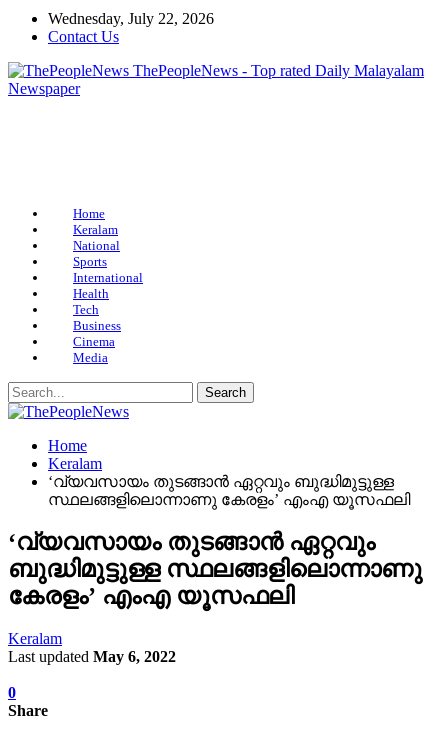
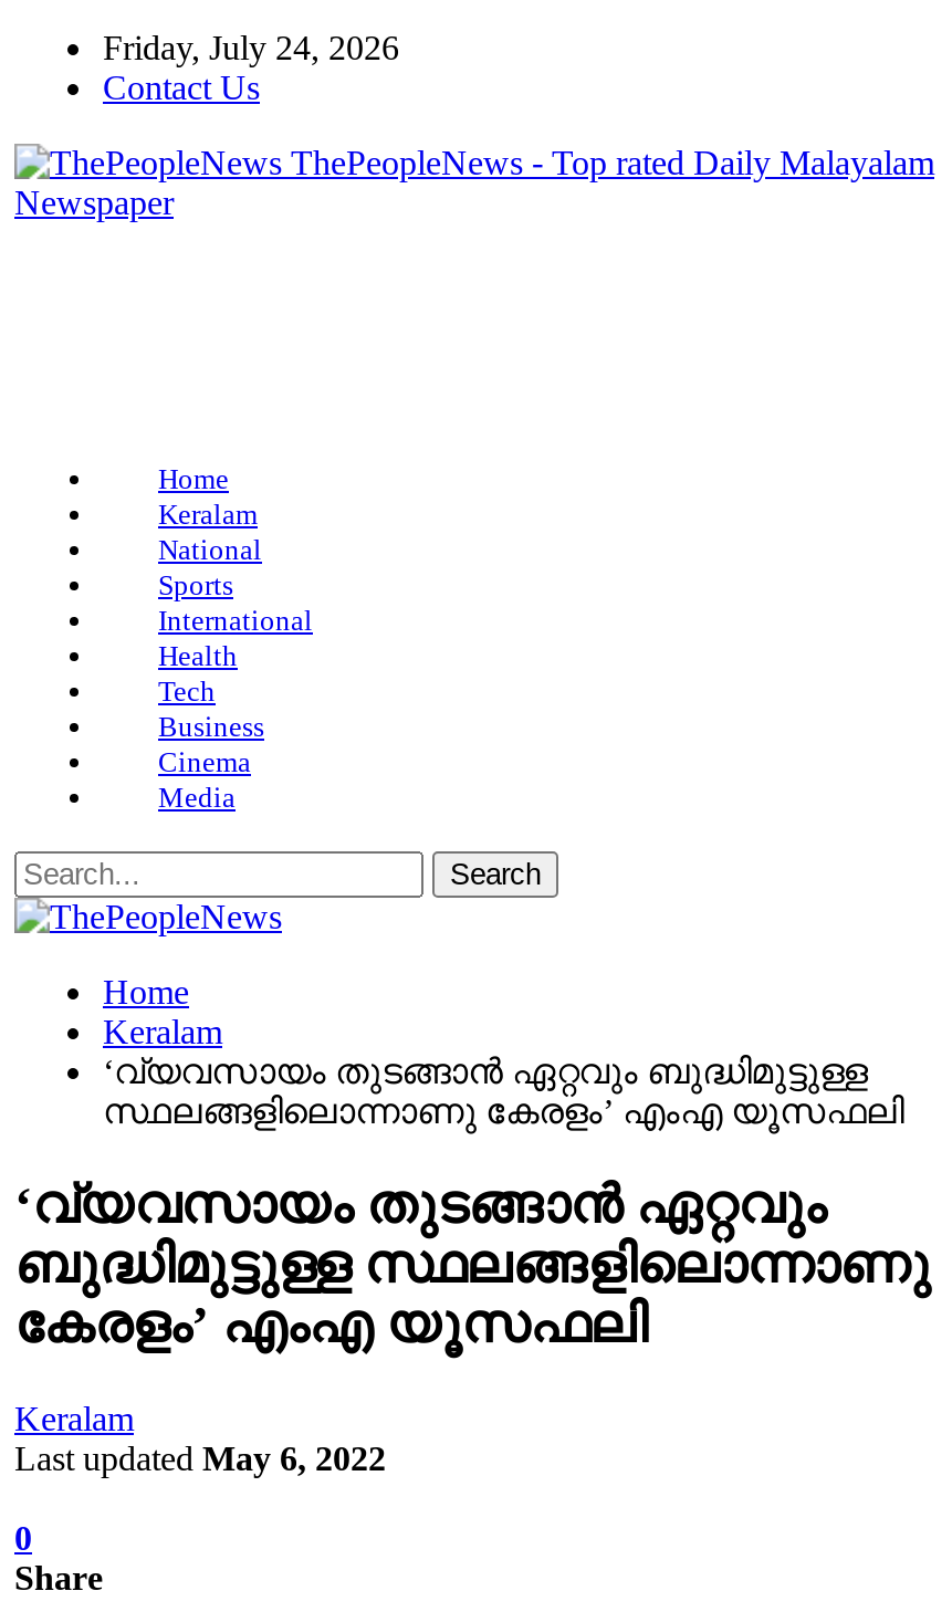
- Wednesday, July 22, 2026
+ Friday, July 24, 2026
